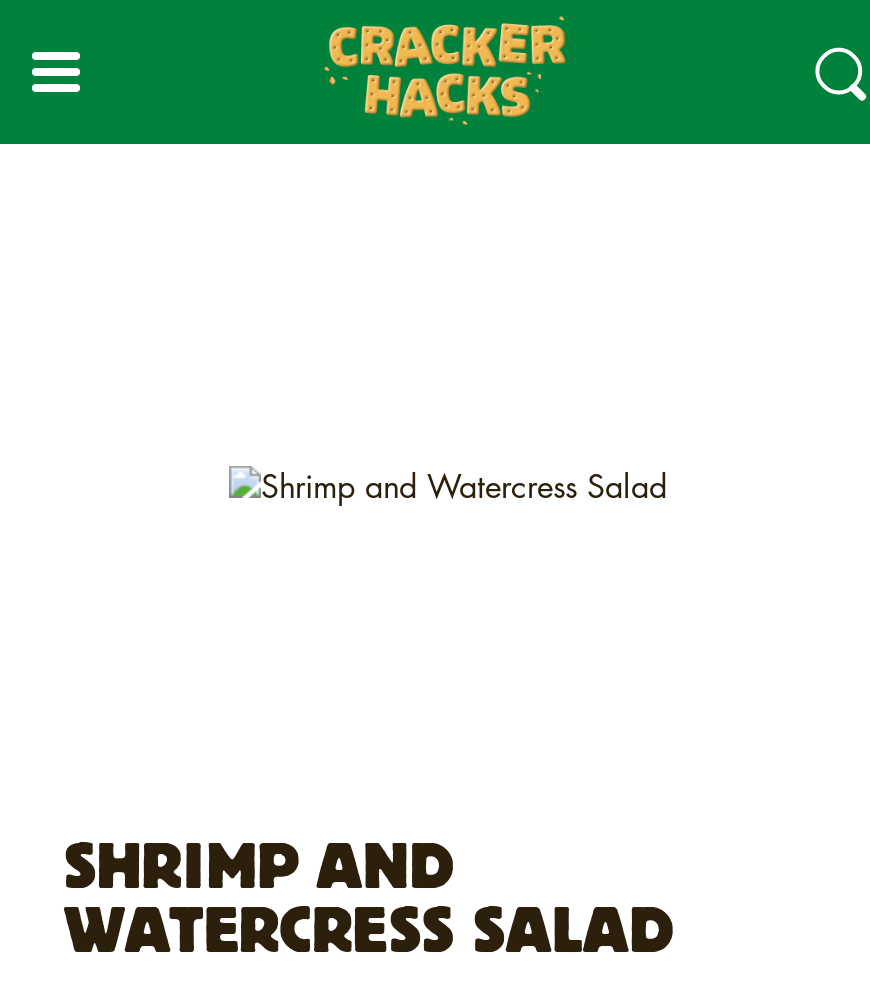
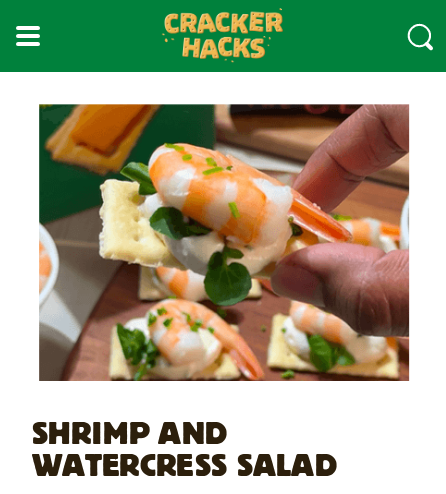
+ [image]
